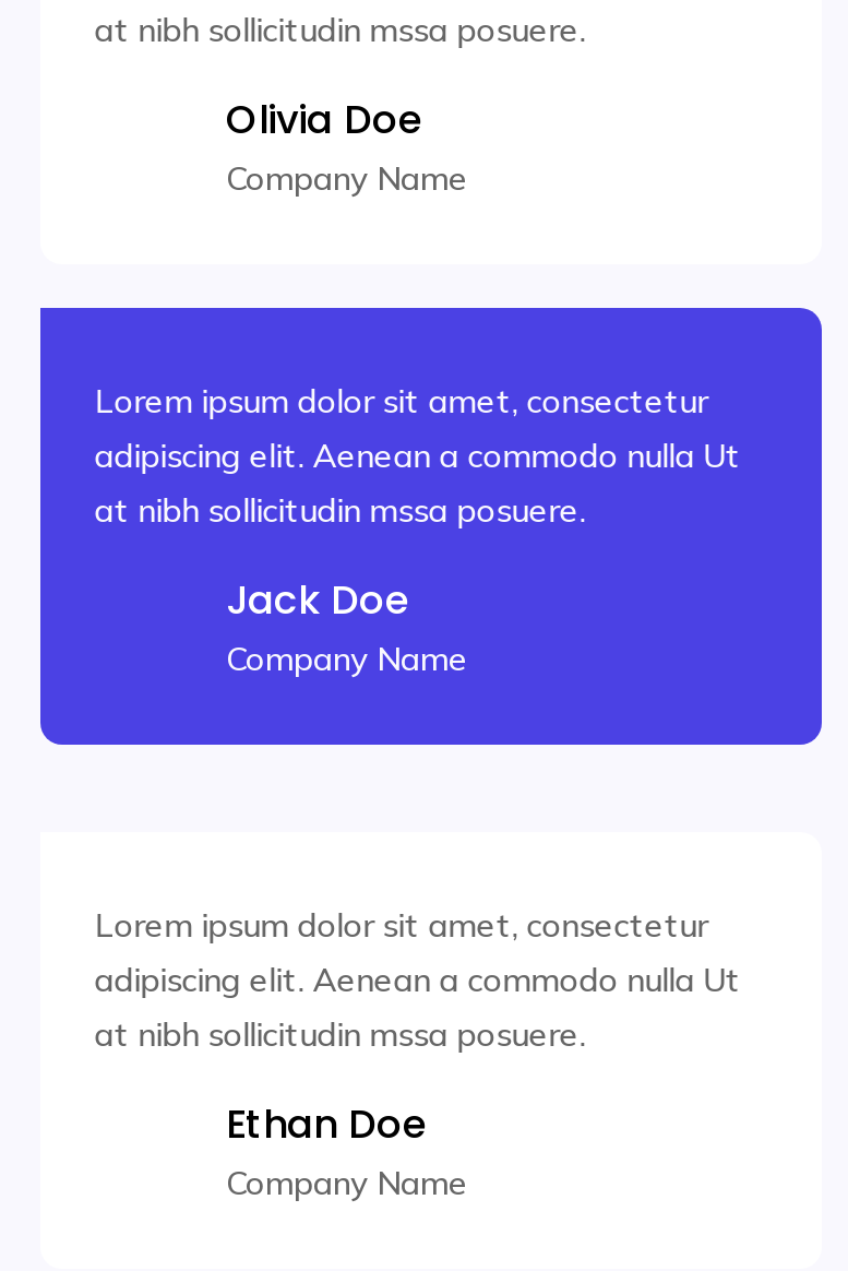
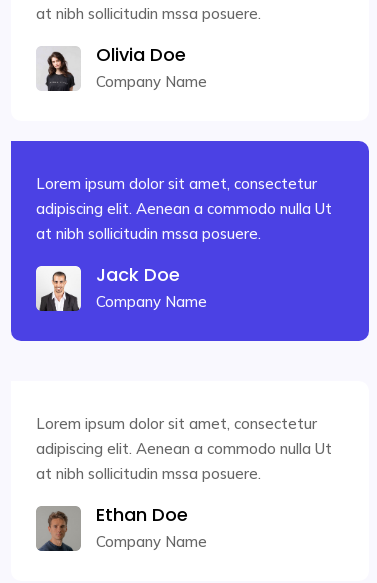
+ [image]

+ [image]

+ [image]
